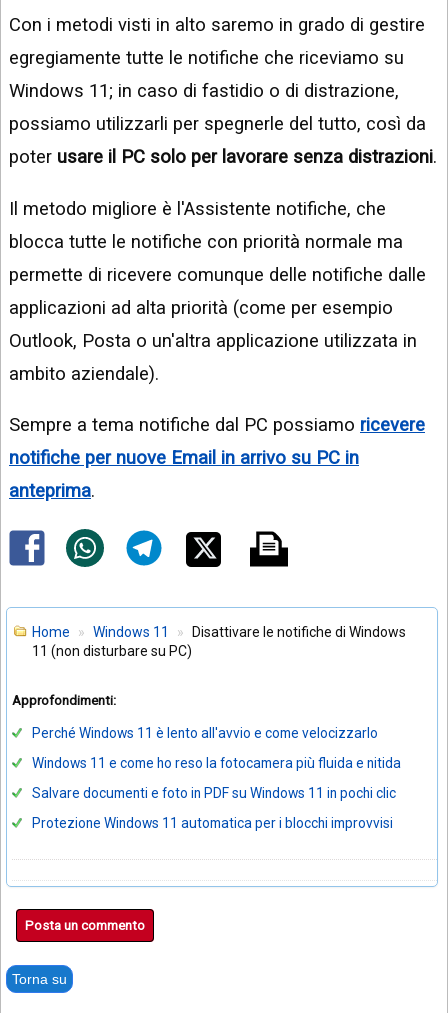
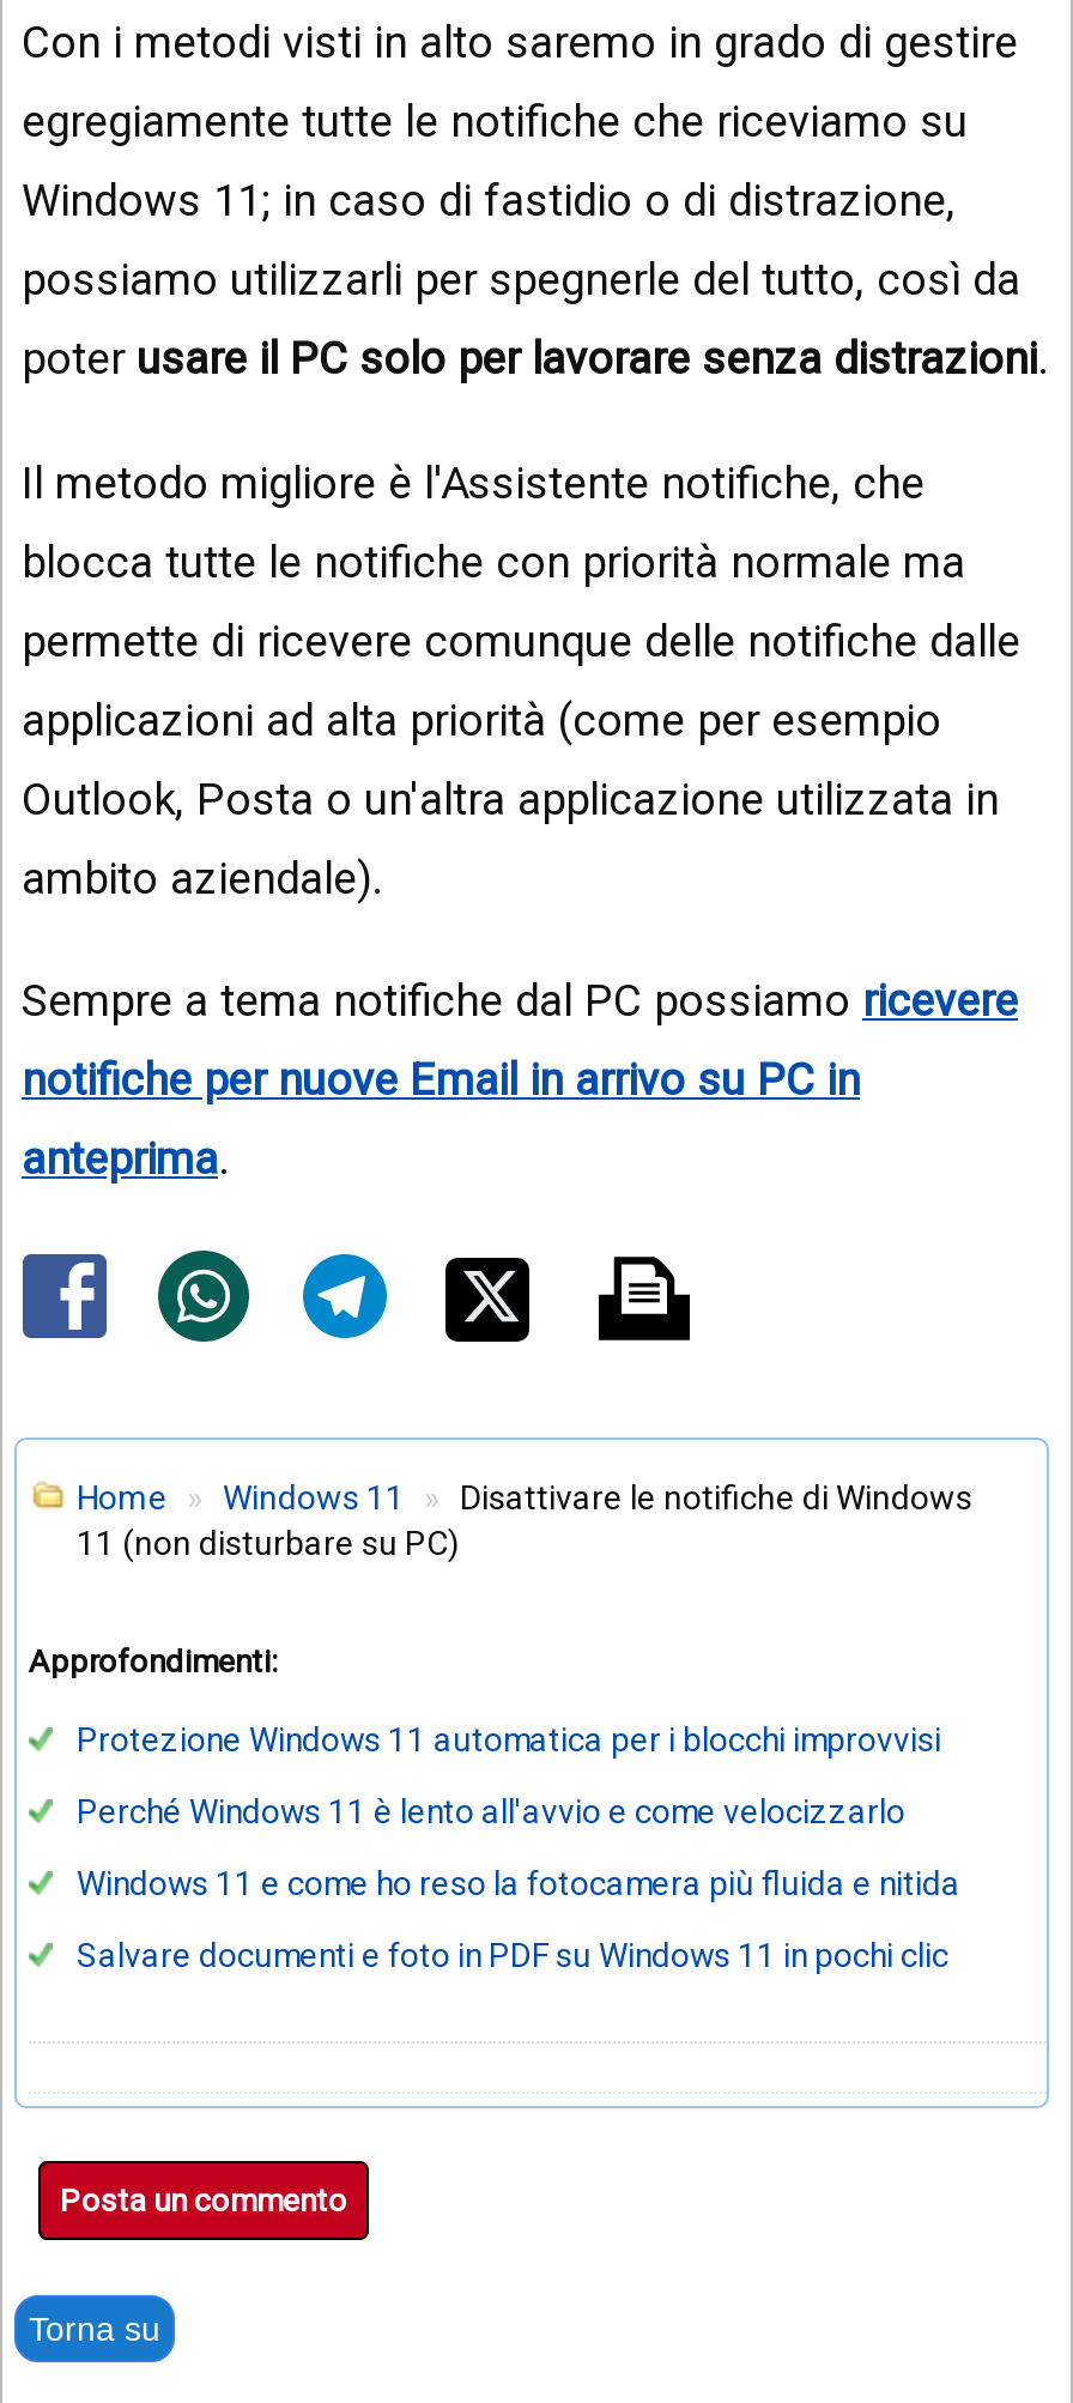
moved down: Perché Windows 11 è lento all'avvio e come velocizzarlo | Windows 11 e come ho reso la fotocamera più fluida e nitida | Salvare documenti e foto in PDF su Windows 11 in pochi clic

moved up: Protezione Windows 11 automatica per i blocchi improvvisi
